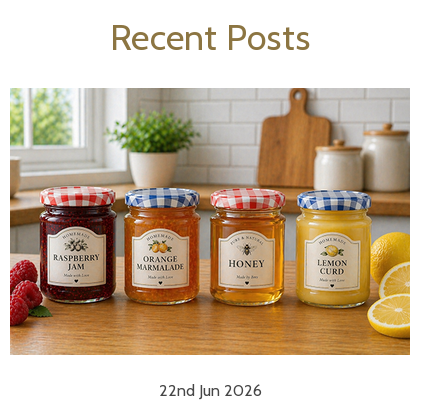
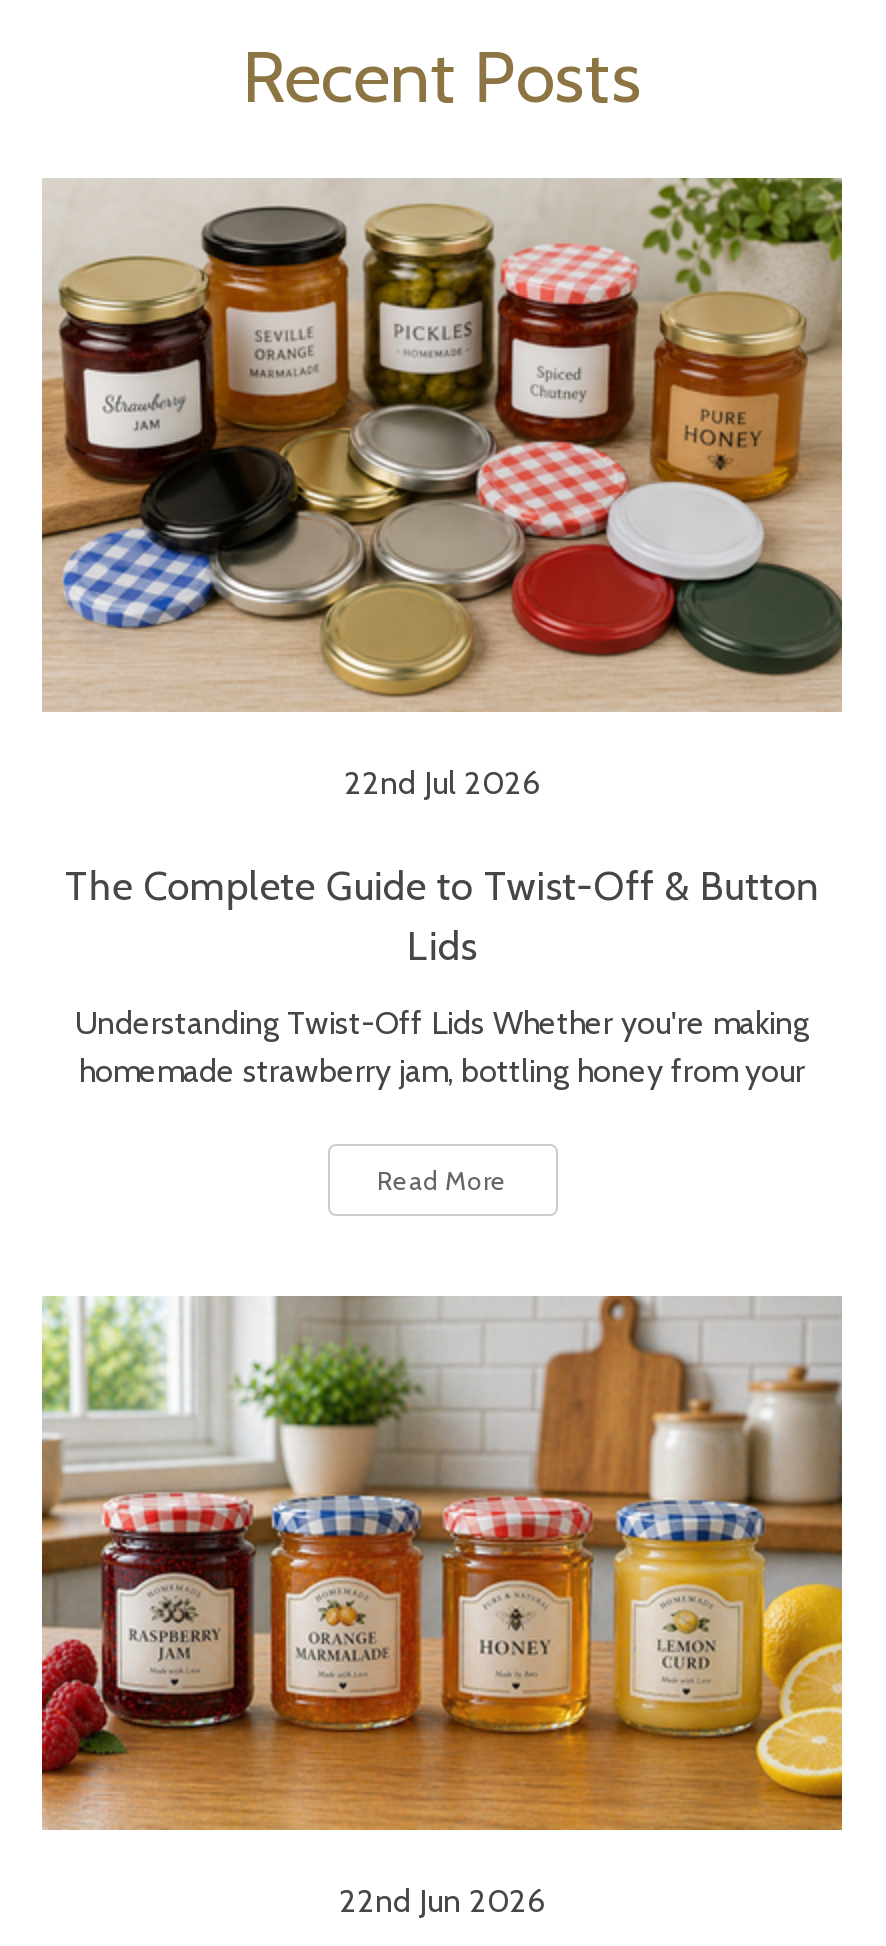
+ [image]
+ 22nd Jul 2026
+ The Complete Guide to Twist-Off & Button
+ Lids
+ Understanding Twist-Off Lids Whether you're making
+ homemade strawberry jam, bottling honey from your
+ Read More
